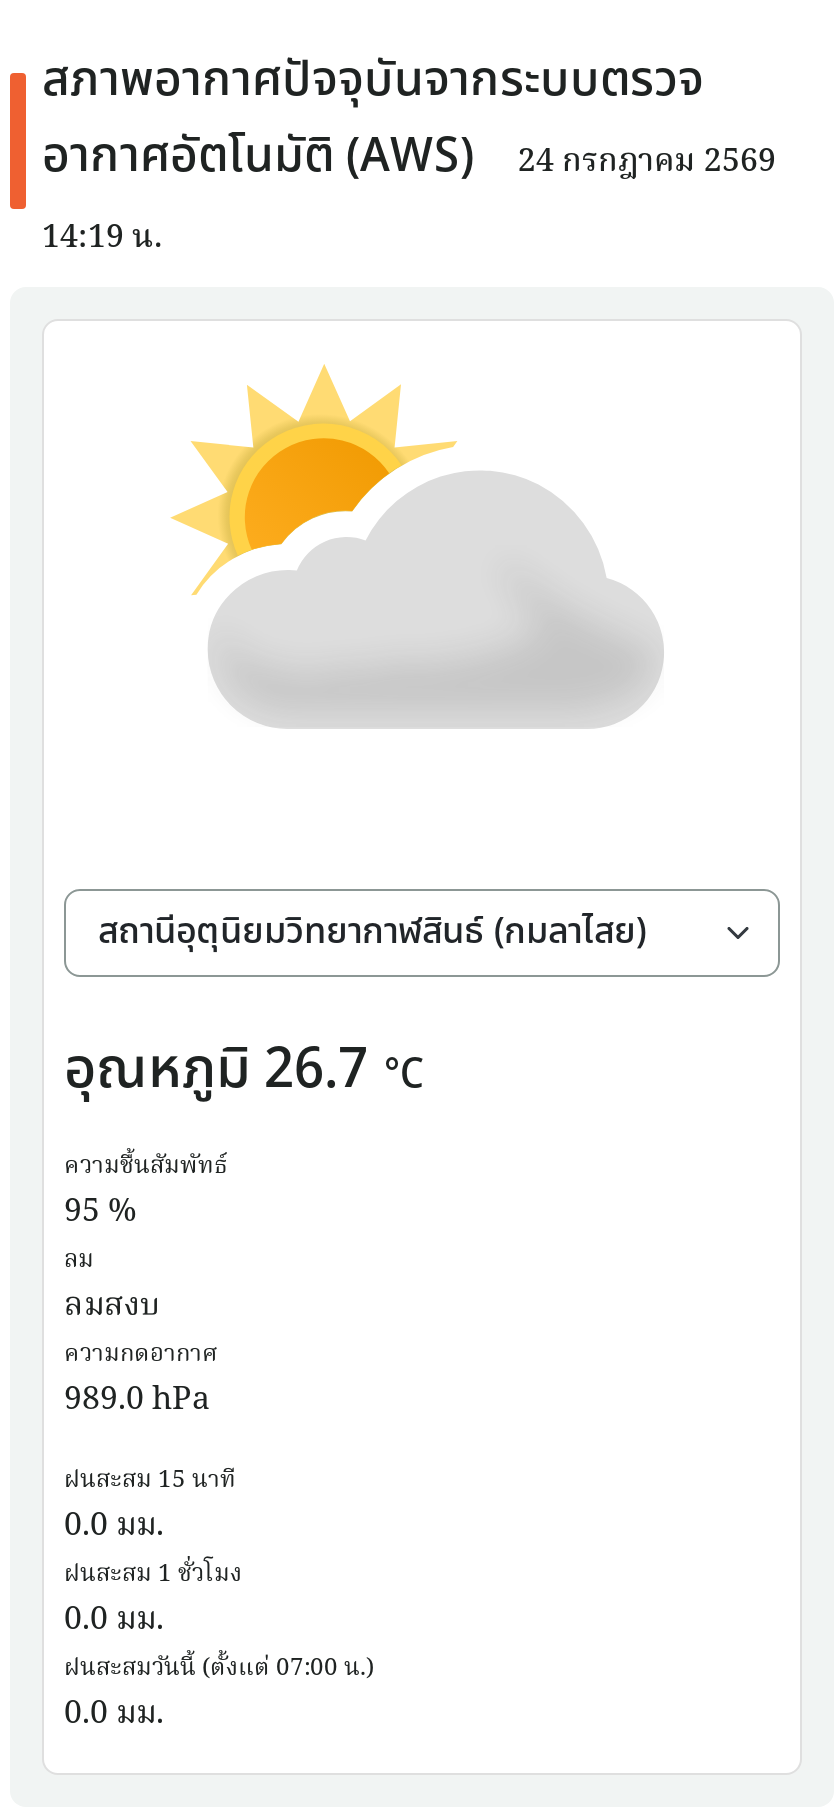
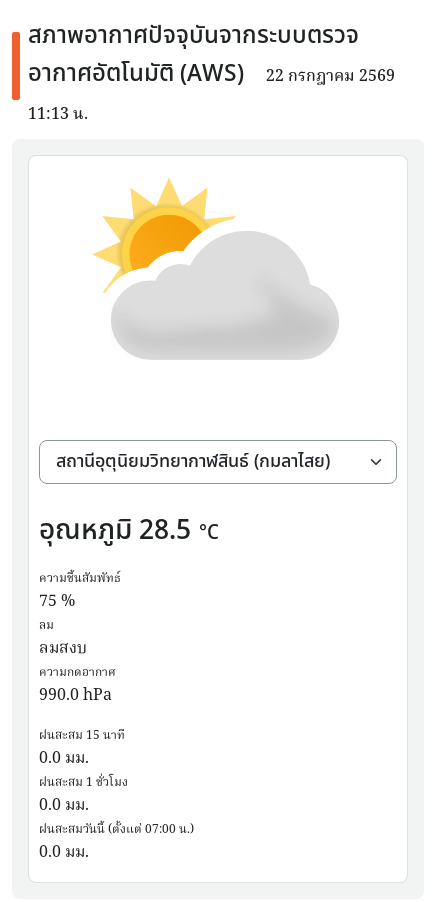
- 24 กรกฎาคม 2569
+ 22 กรกฎาคม 2569

- 14:19 น.
+ 11:13 น.

- อุณหภูมิ26.7 °C
+ อุณหภูมิ28.5 °C

- 95%
+ 75%

- 989.0 hPa
+ 990.0 hPa
